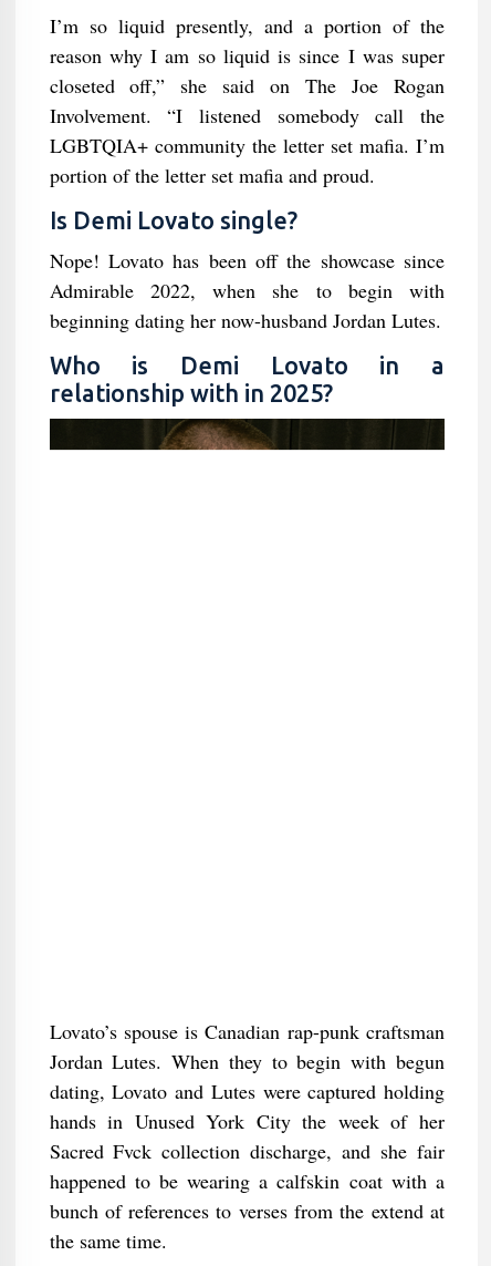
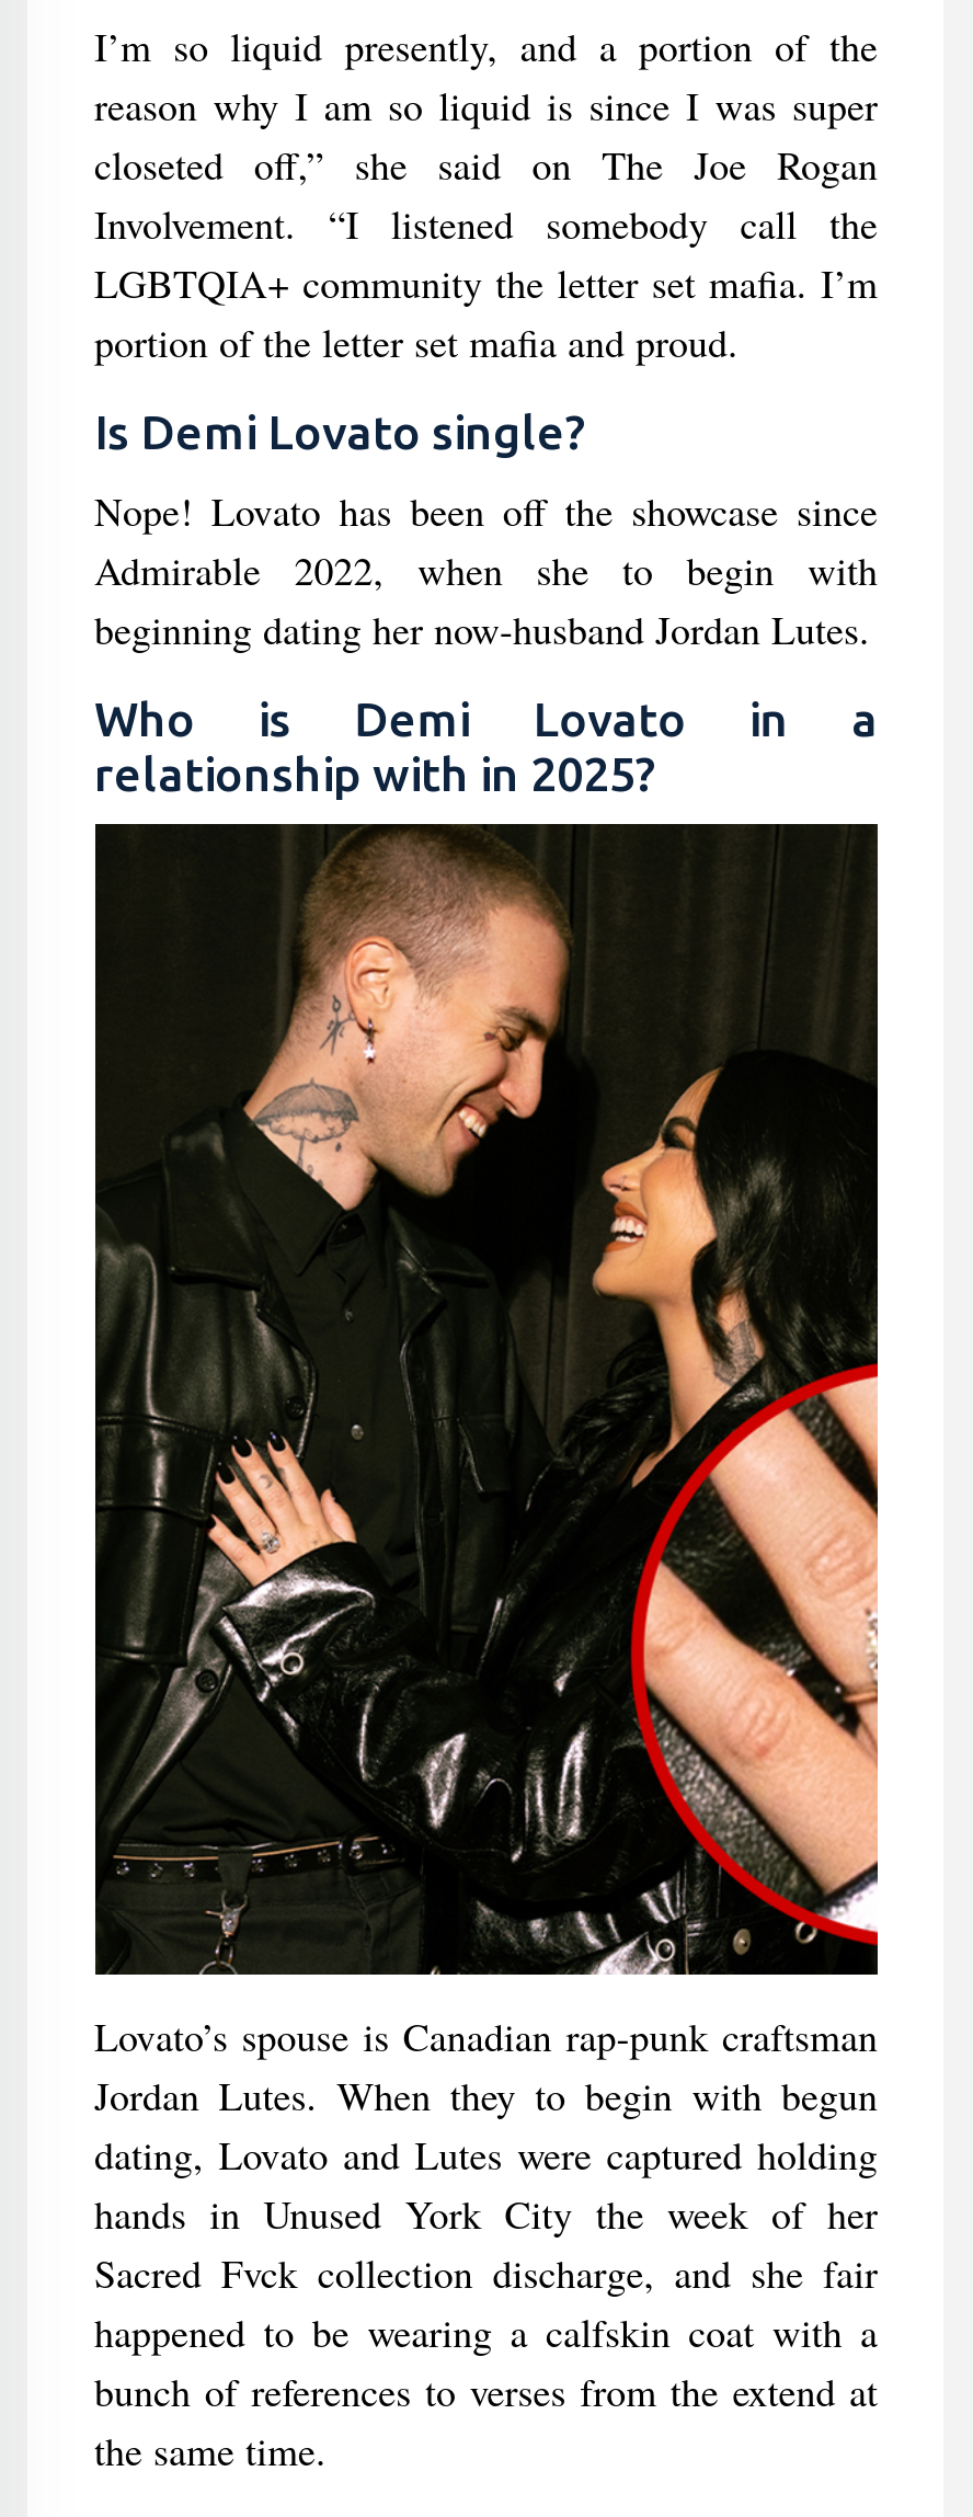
+ [image]
